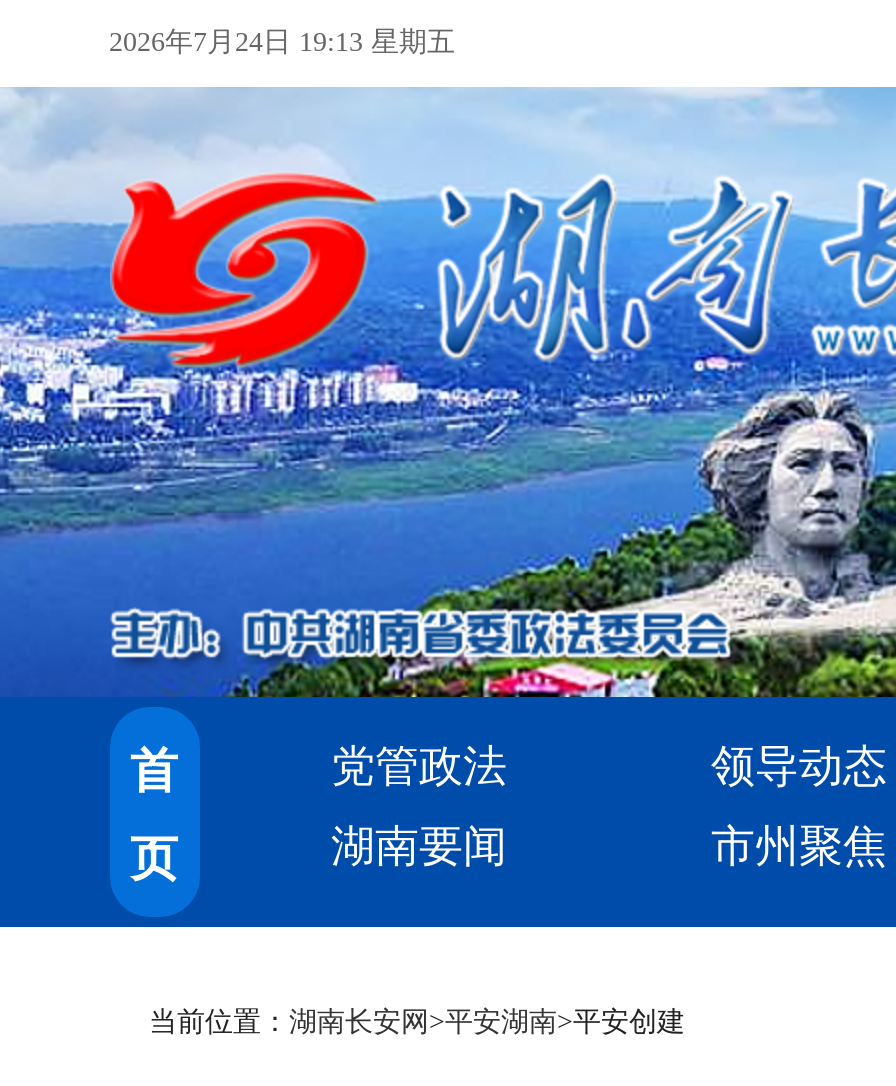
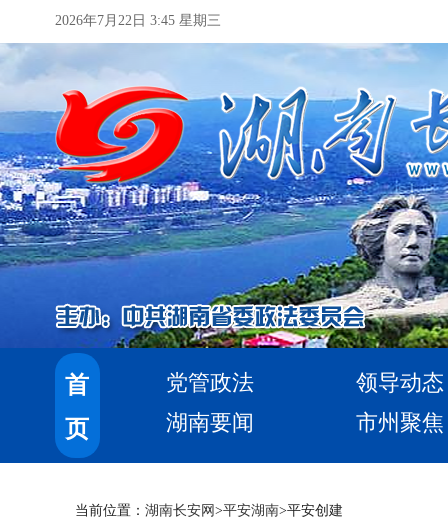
- 2026年7月24日 19:13 星期五
+ 2026年7月22日 3:45 星期三
